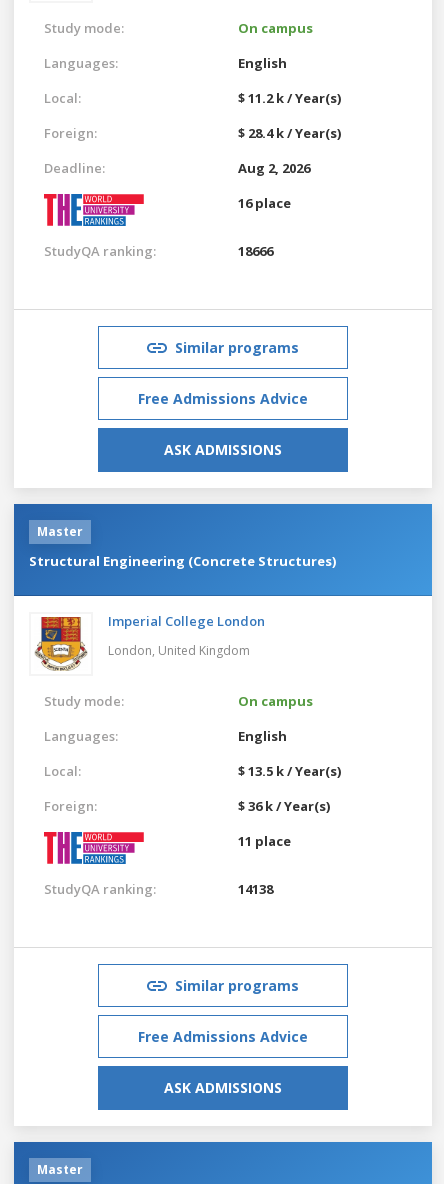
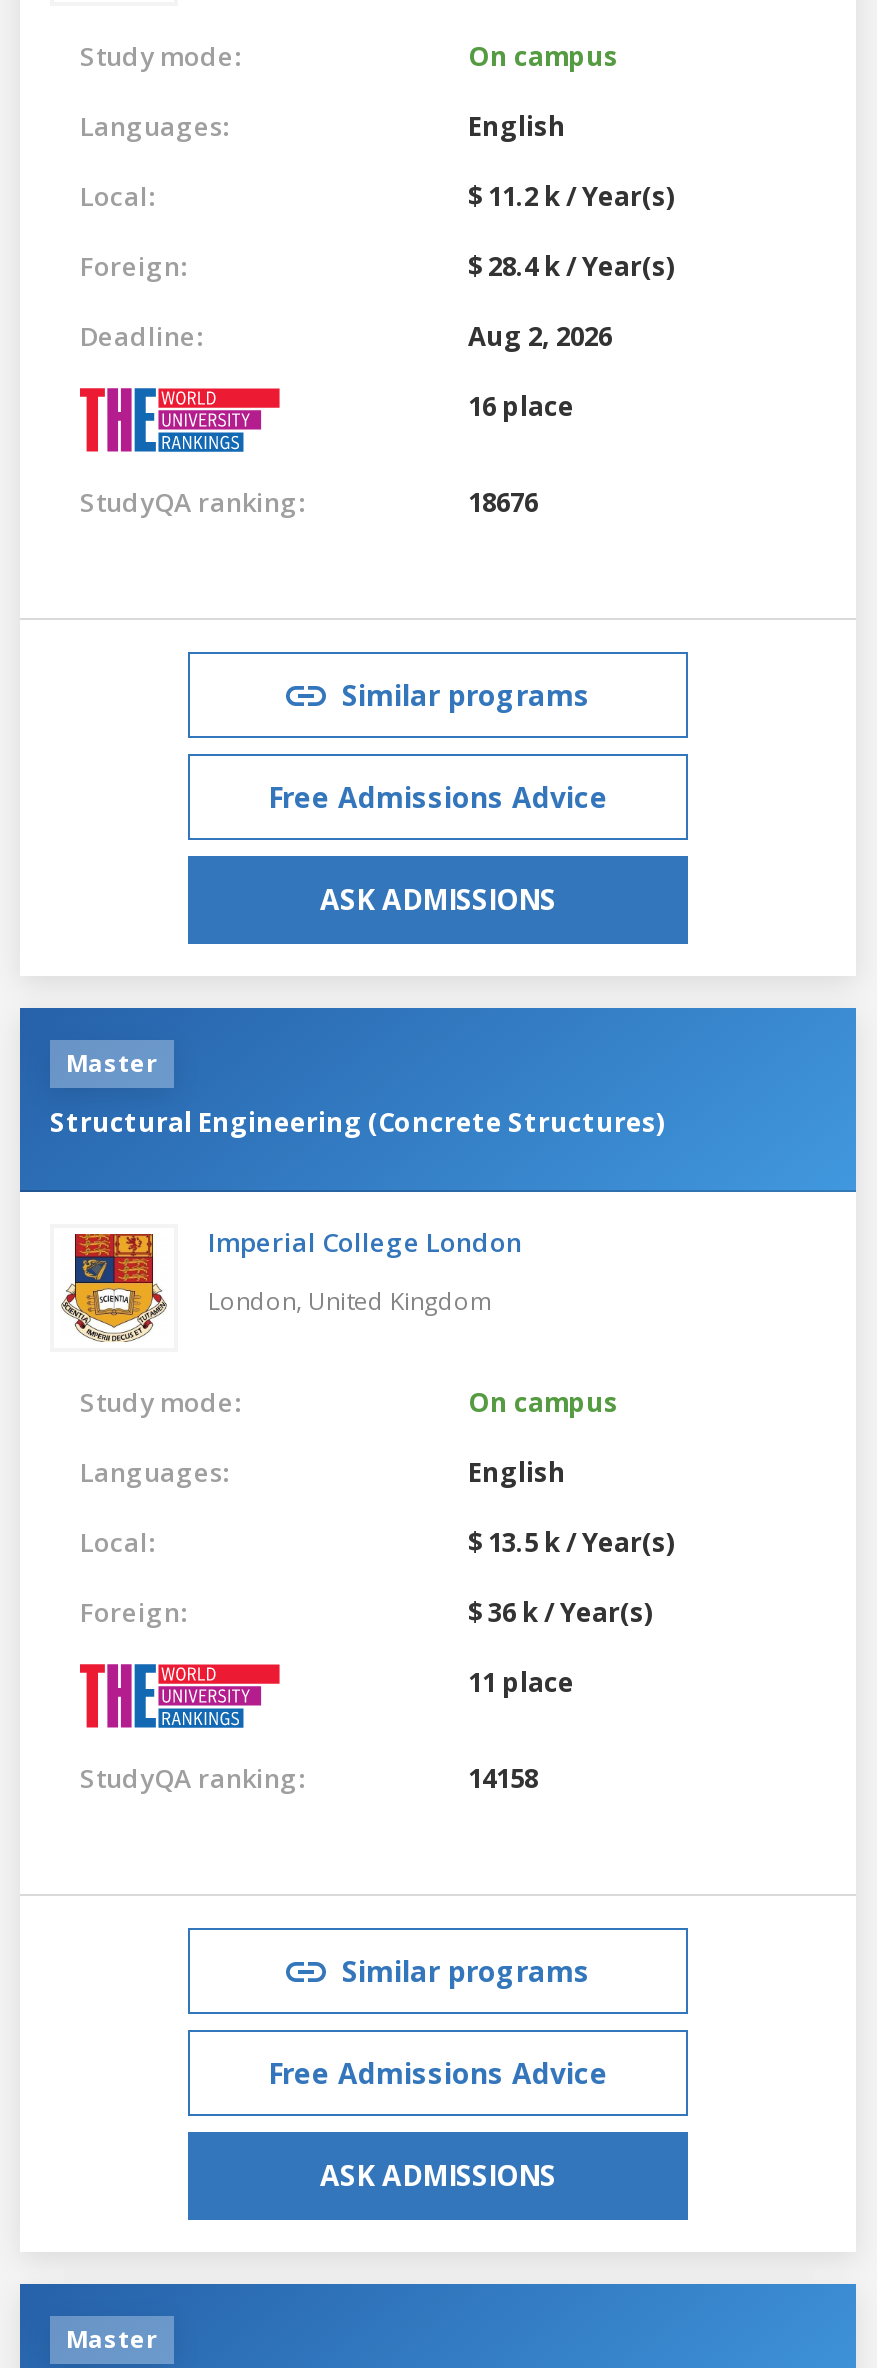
- 18666
+ 18676

- 14138
+ 14158
